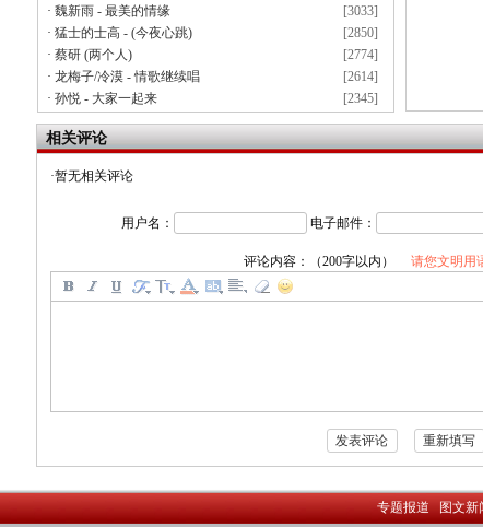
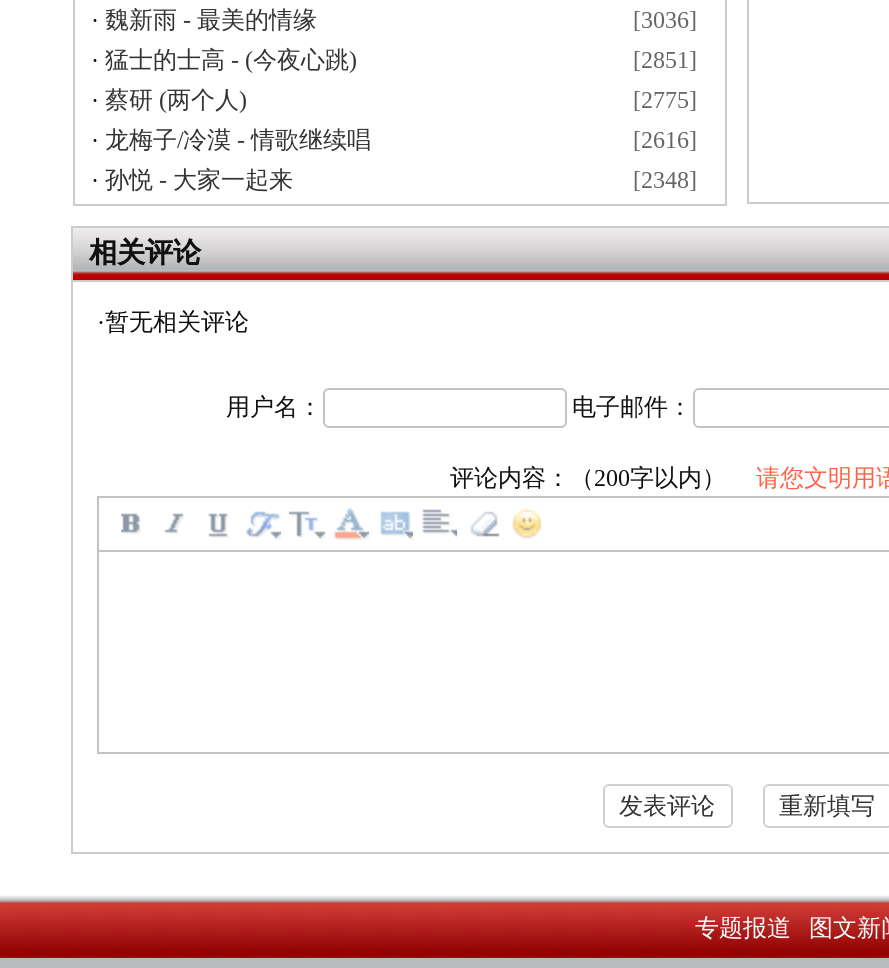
- [3033]
+ [3036]

- [2850]
+ [2851]

- [2774]
+ [2775]

- [2614]
+ [2616]

- [2345]
+ [2348]
